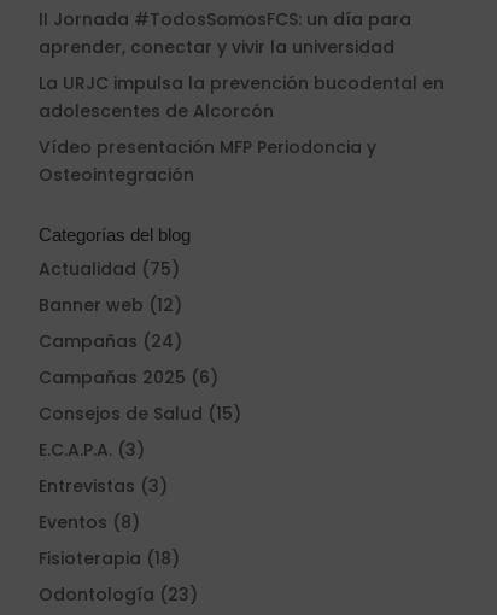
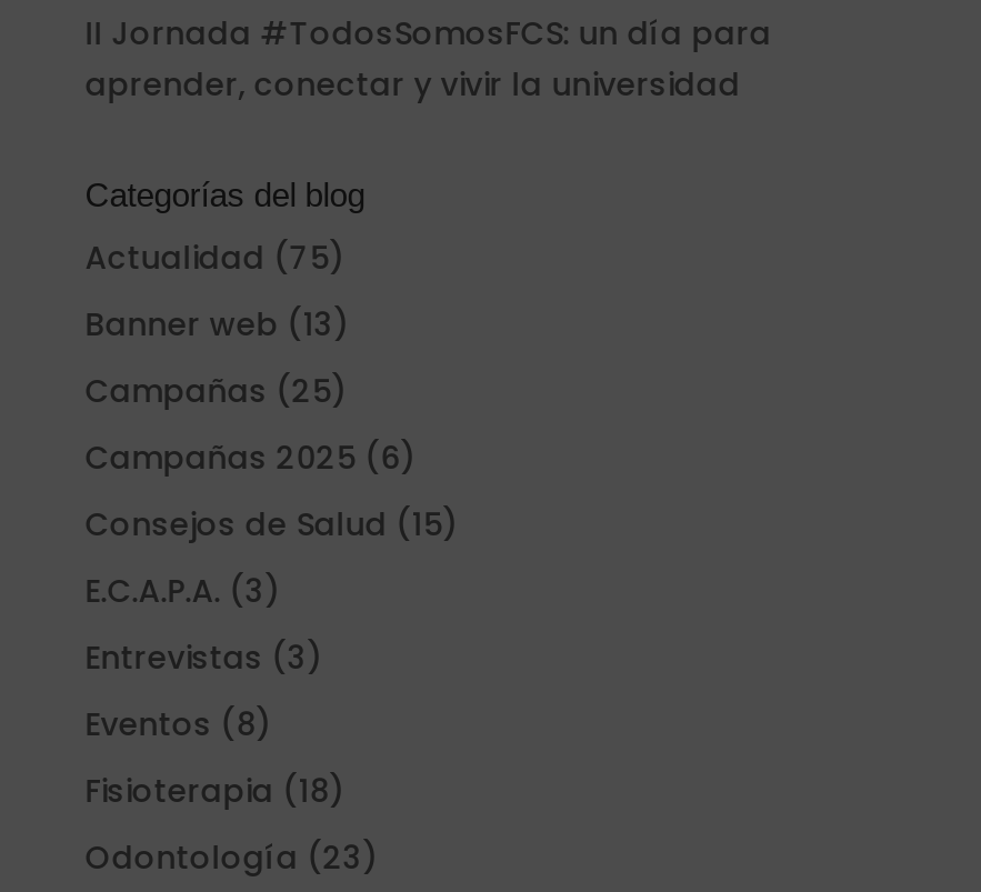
- La URJC impulsa la prevención bucodental en
- adolescentes de Alcorcón
- Vídeo presentación MFP Periodoncia y
- Osteointegración

- Banner web (12)
+ Banner web (13)

- Campañas (24)
+ Campañas (25)
